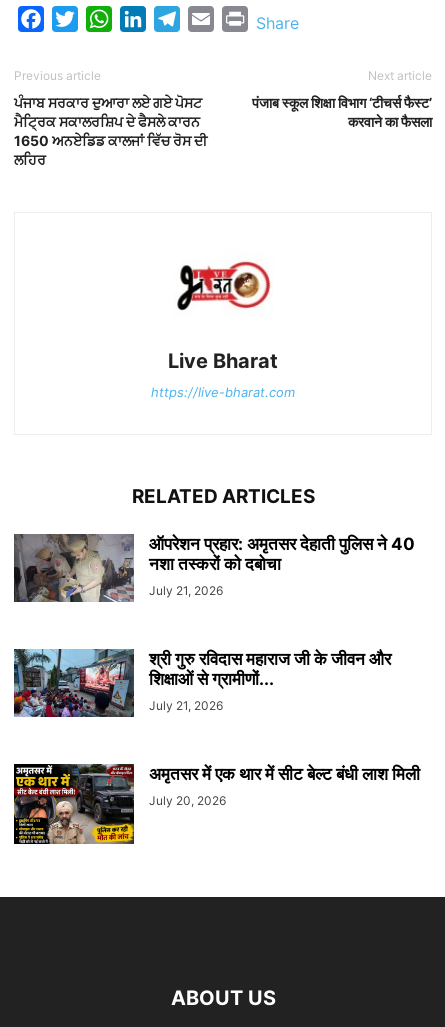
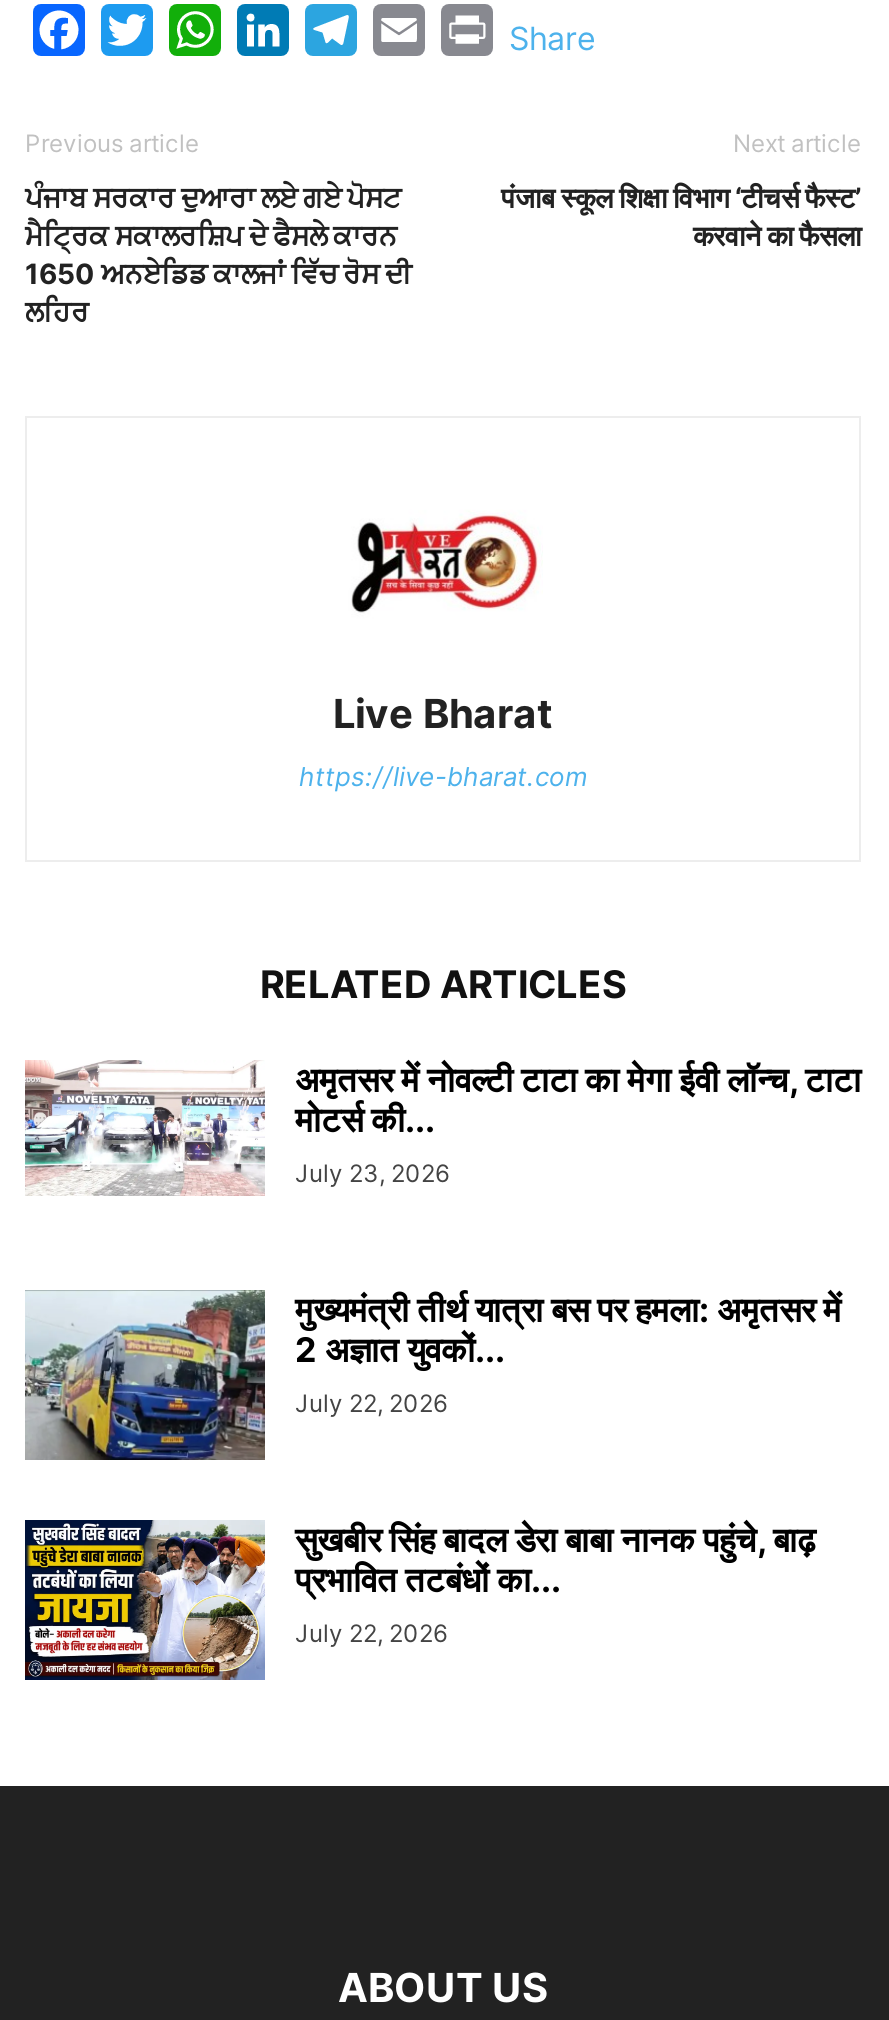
- [image]
- ऑपरेशन प्रहार: अमृतसर देहाती पुलिस ने 40
- नशा तस्करों को दबोचा
- July 21, 2026
+ [image]
+ अमृतसर में नोवल्टी टाटा का मेगा ईवी लॉन्च, टाटा
+ मोटर्स की...
+ July 23, 2026

- [image]
- श्री गुरु रविदास महाराज जी के जीवन और
- शिक्षाओं से ग्रामीणों...
- July 21, 2026
+ [image]
+ मुख्यमंत्री तीर्थ यात्रा बस पर हमला: अमृतसर में
+ 2 अज्ञात युवकों...
+ July 22, 2026

- [image]
- अमृतसर में एक थार में सीट बेल्ट बंधी लाश मिली
- July 20, 2026
+ [image]
+ सुखबीर सिंह बादल डेरा बाबा नानक पहुंचे, बाढ़
+ प्रभावित तटबंधों का...
+ July 22, 2026
